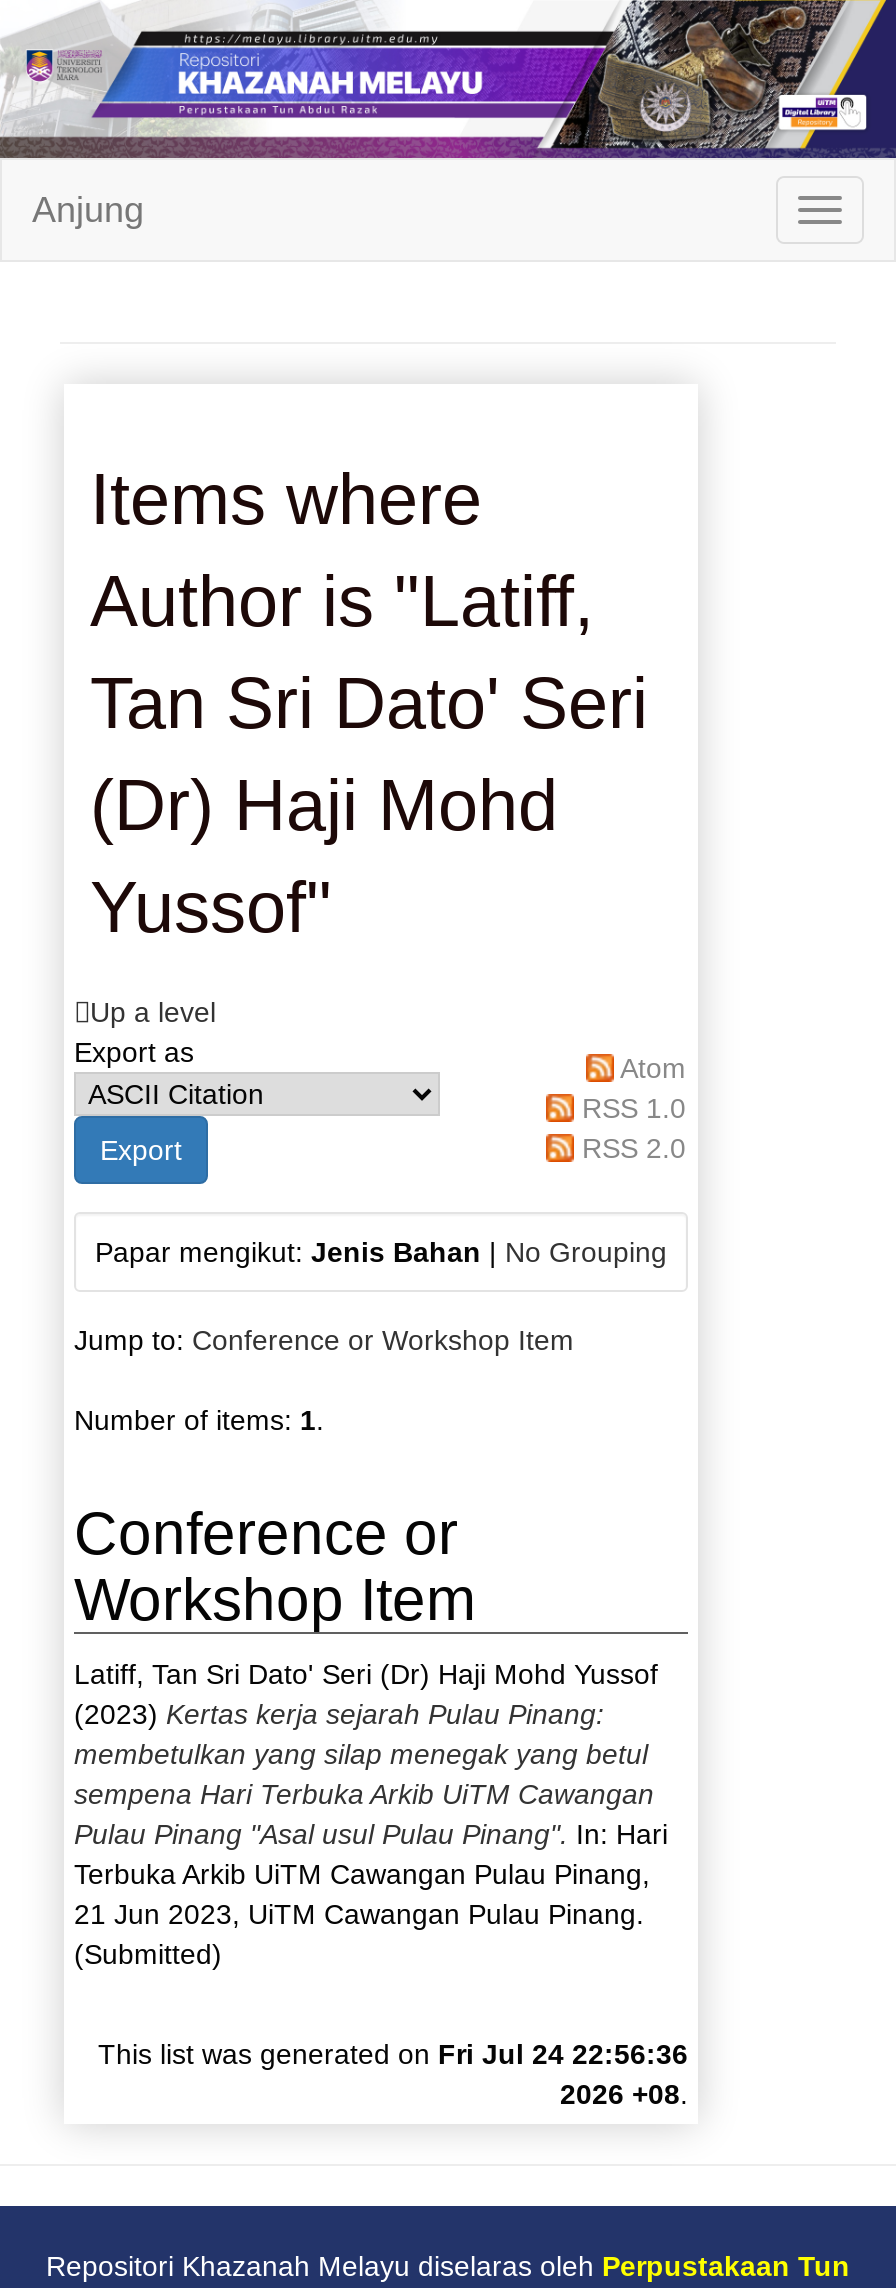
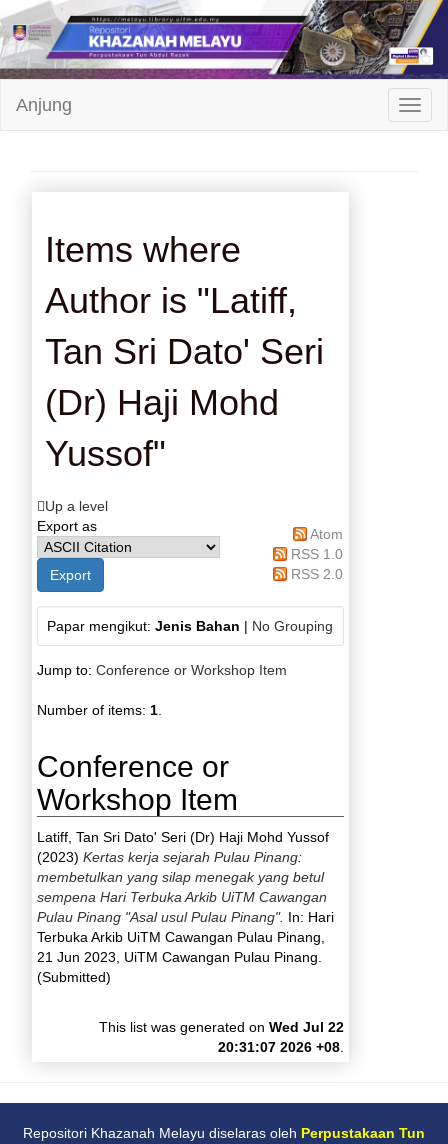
- This list was generated on Fri Jul 24 22:56:36
- 2026 +08.
+ This list was generated on Wed Jul 22
+ 20:31:07 2026 +08.
